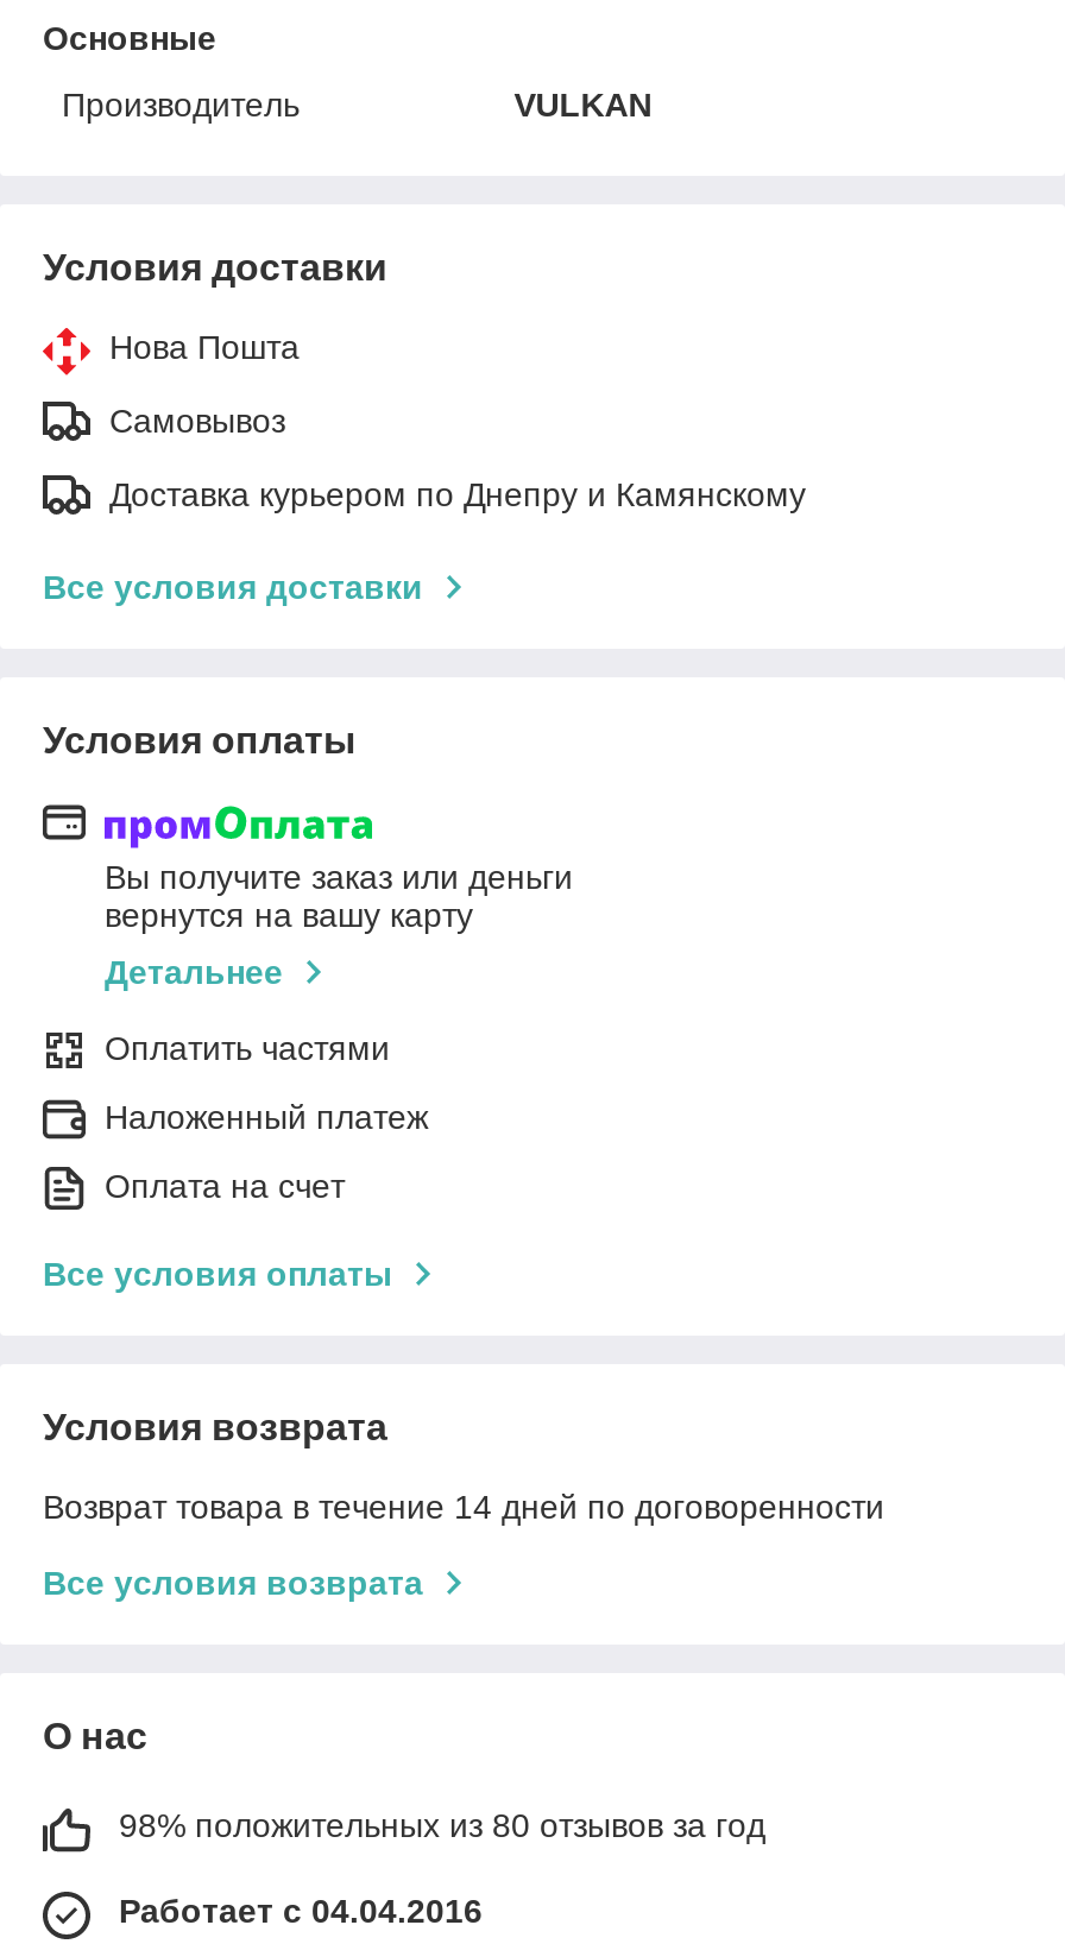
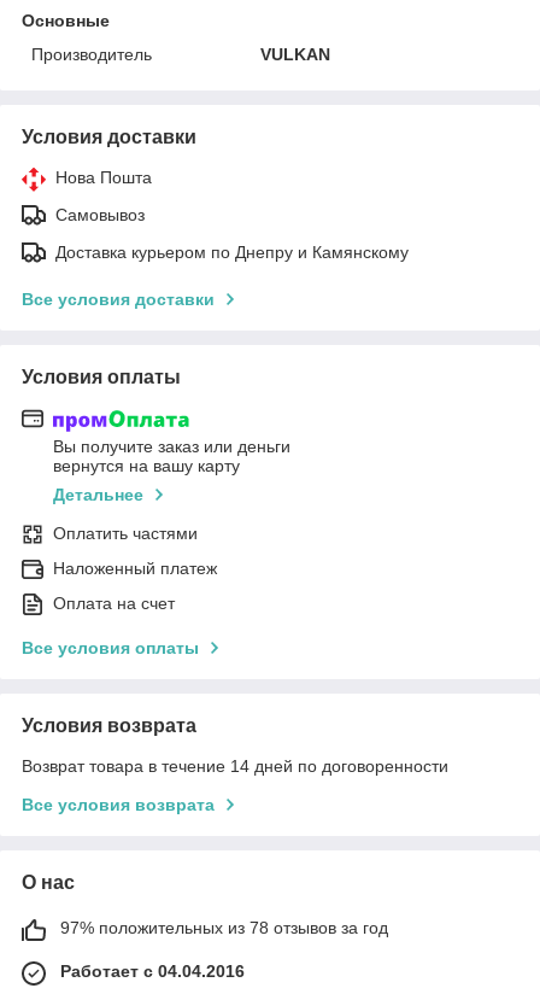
- 98% положительных из 80 отзывов за год
+ 97% положительных из 78 отзывов за год
